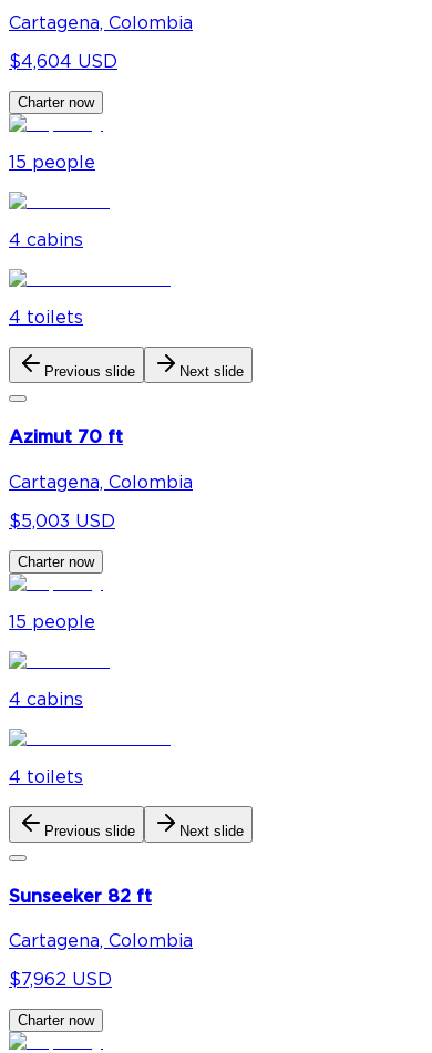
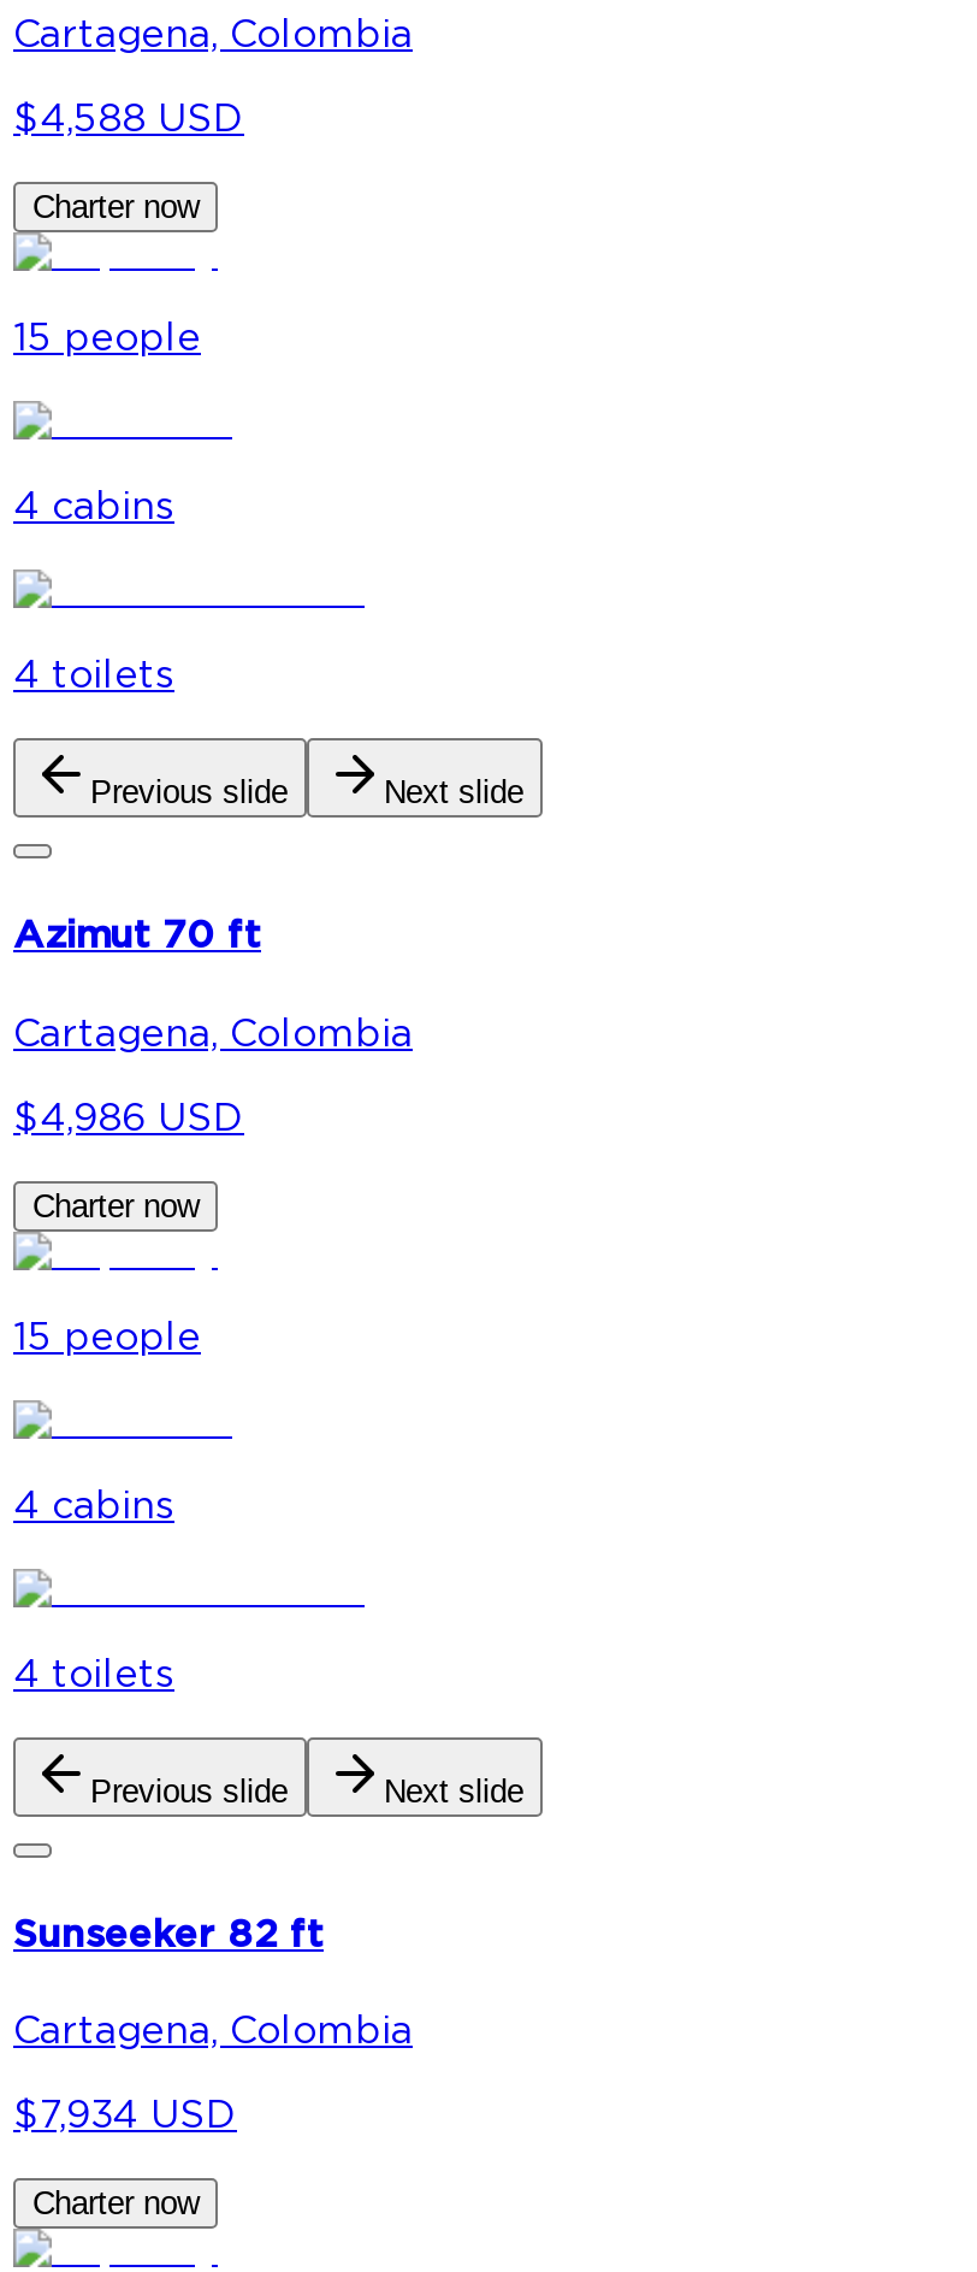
- $4,604 USD
+ $4,588 USD

- $5,003 USD
+ $4,986 USD

- $7,962 USD
+ $7,934 USD
